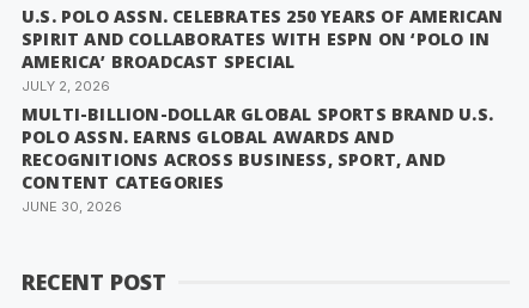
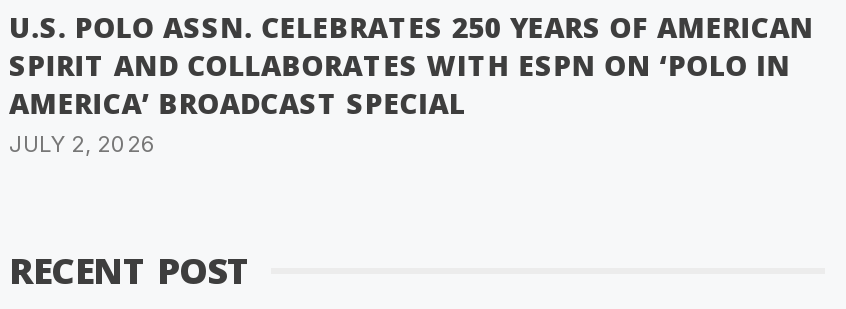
- MULTI-BILLION-DOLLAR GLOBAL SPORTS BRAND U.S.
- POLO ASSN. EARNS GLOBAL AWARDS AND
- RECOGNITIONS ACROSS BUSINESS, SPORT, AND
- CONTENT CATEGORIES
- JUNE 30, 2026
